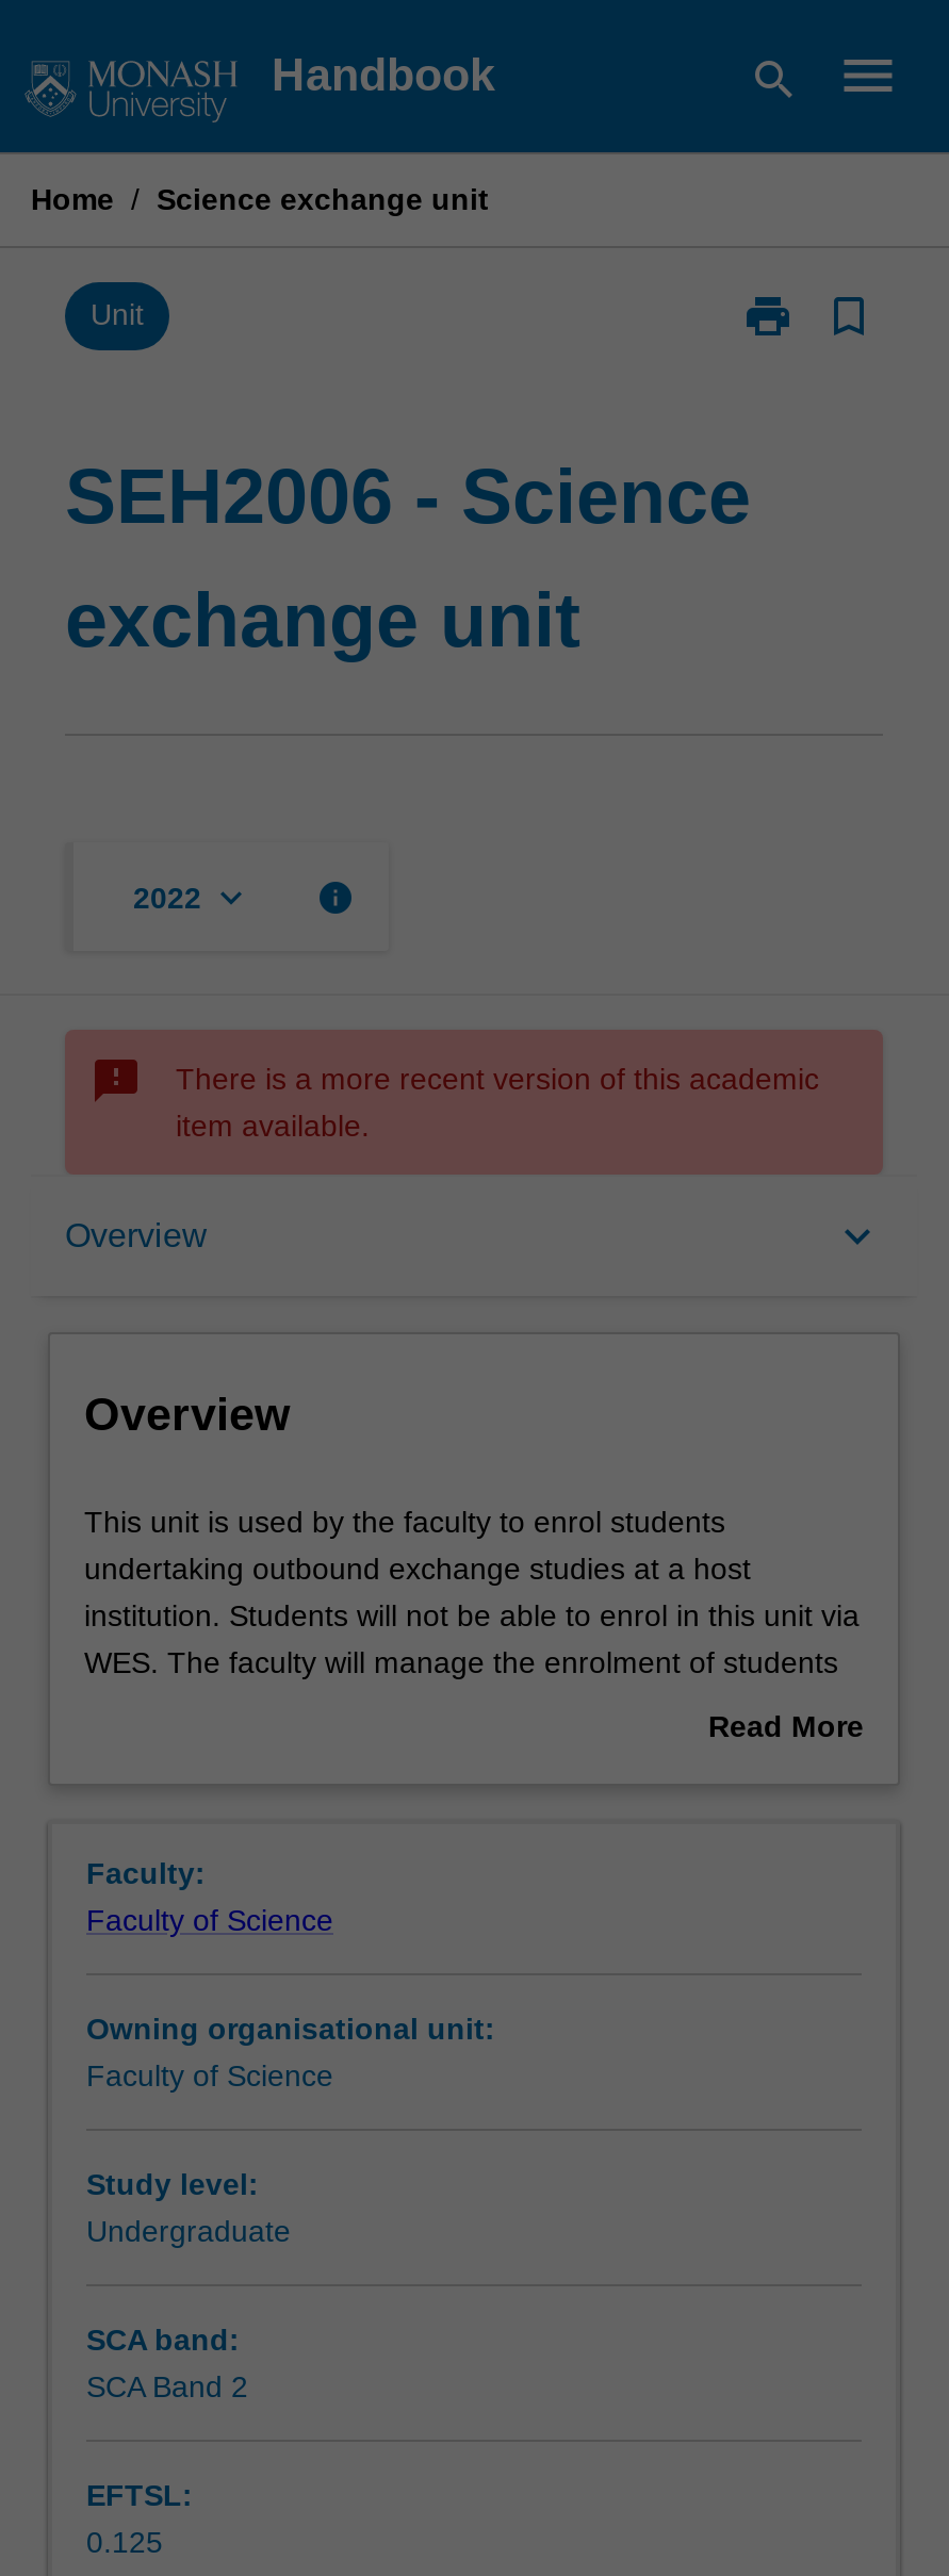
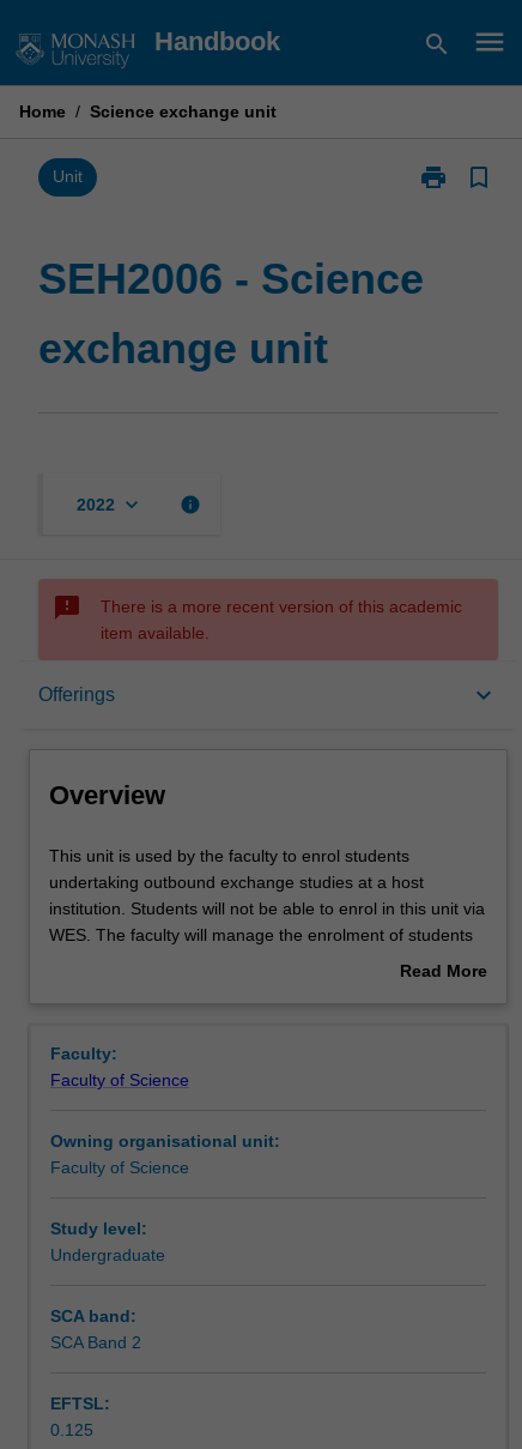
- Overview
+ Offerings
